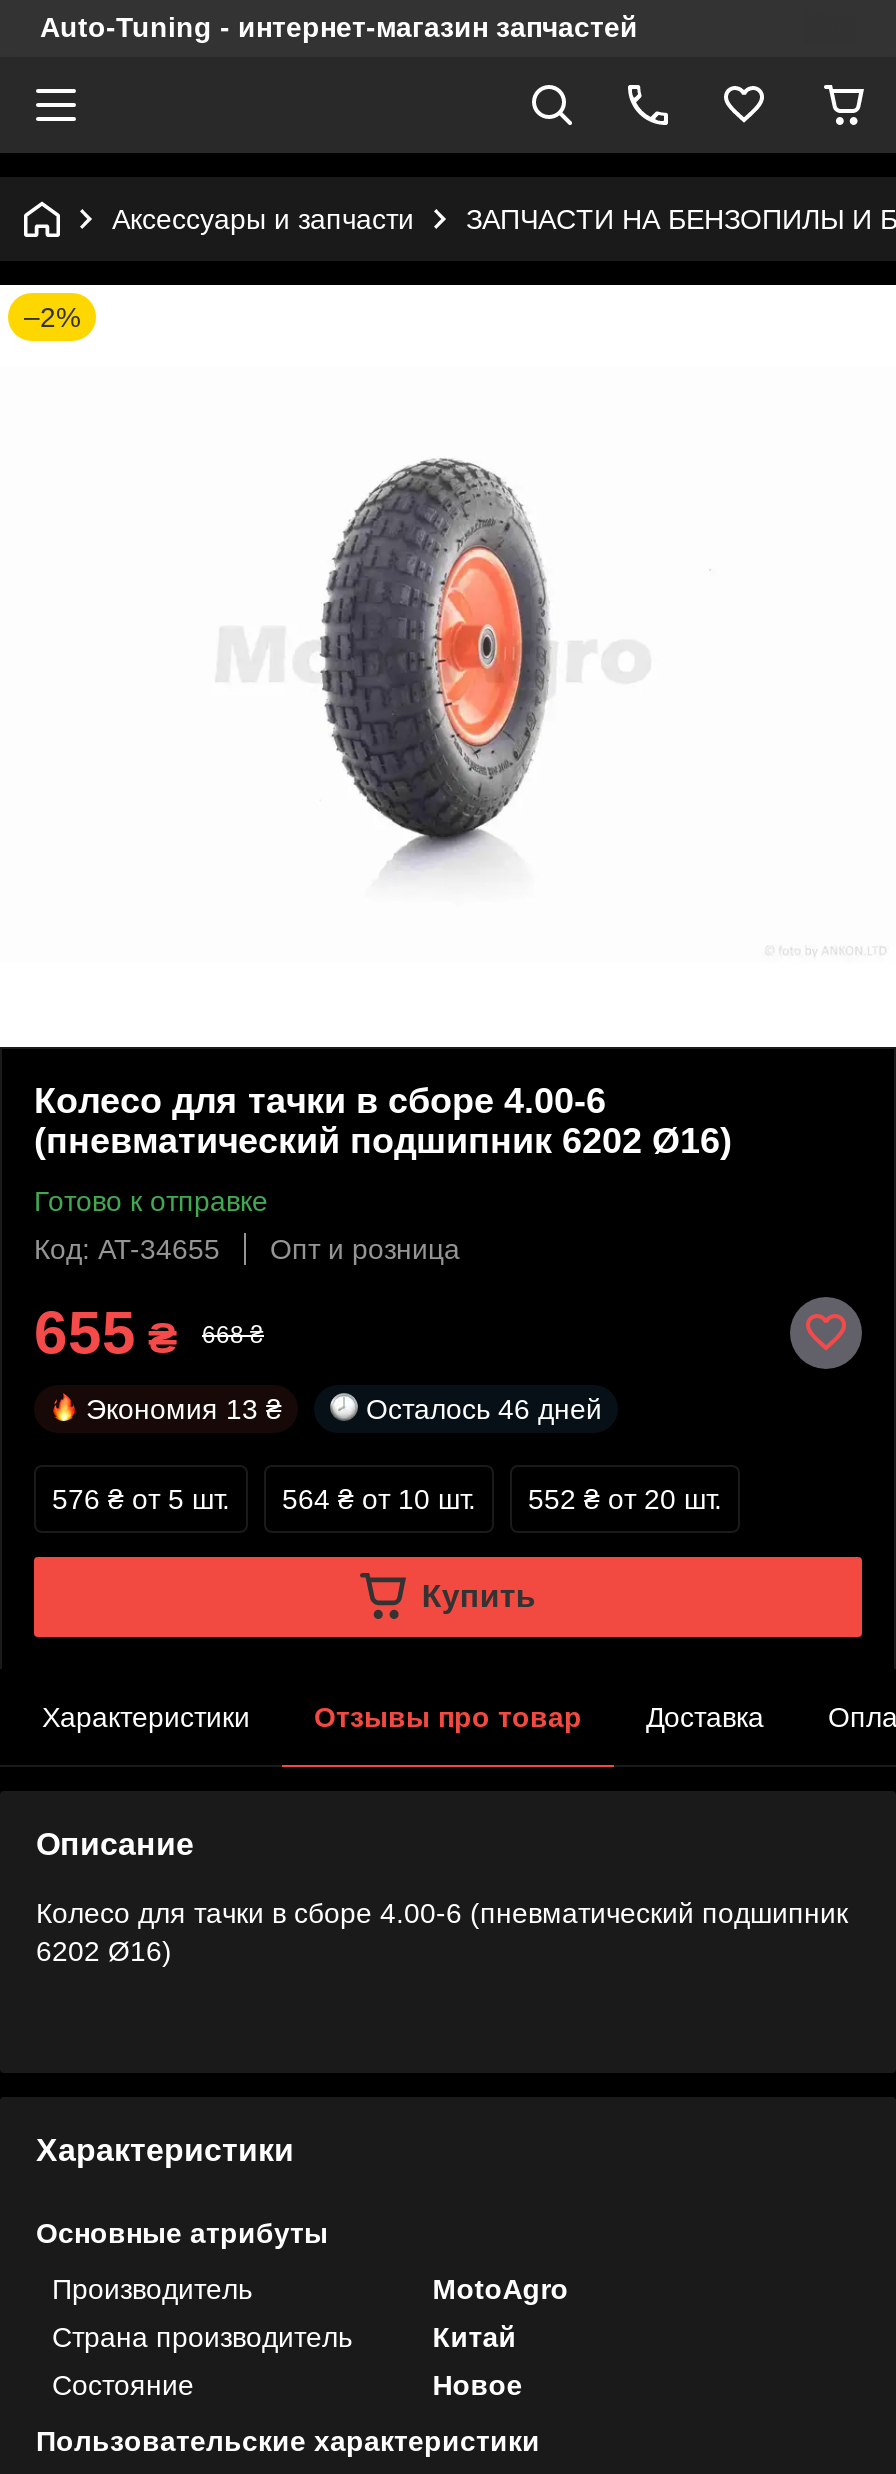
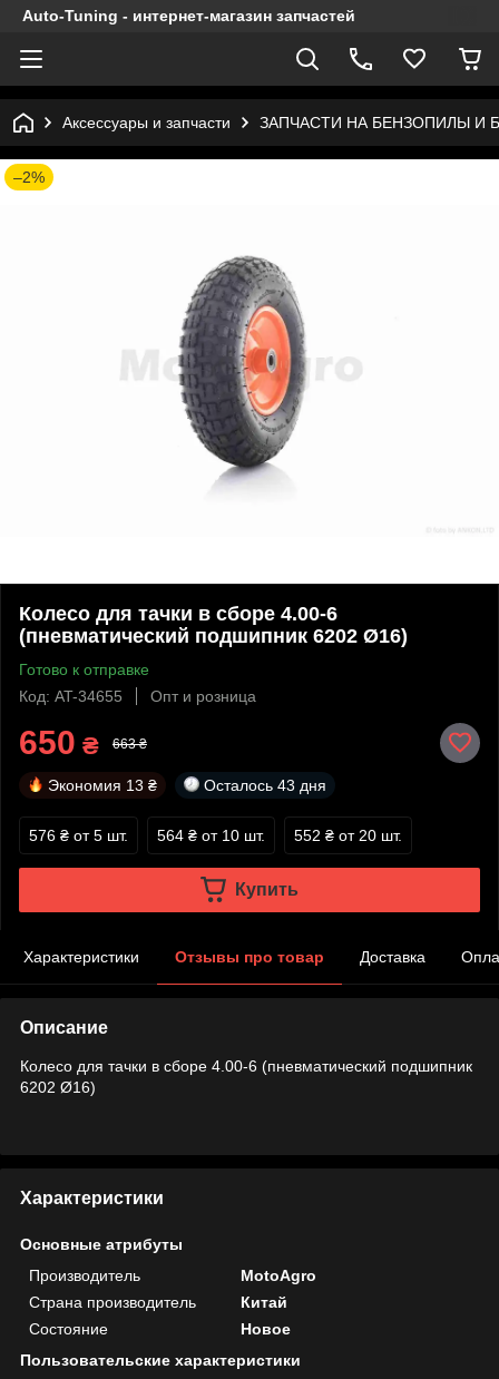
- 655 ₴
+ 650 ₴

- 668 ₴
+ 663 ₴

- Осталось 46 дней
+ Осталось 43 дня
